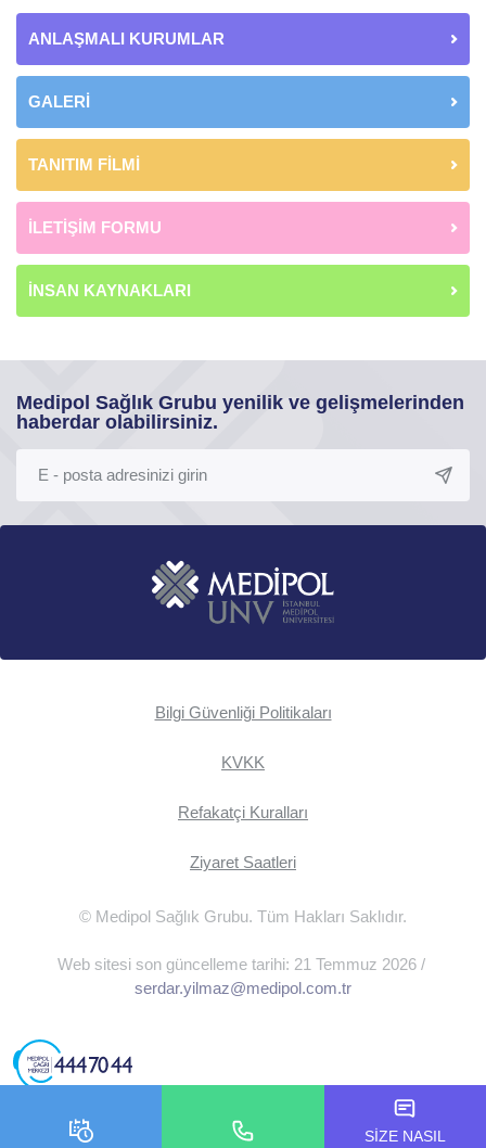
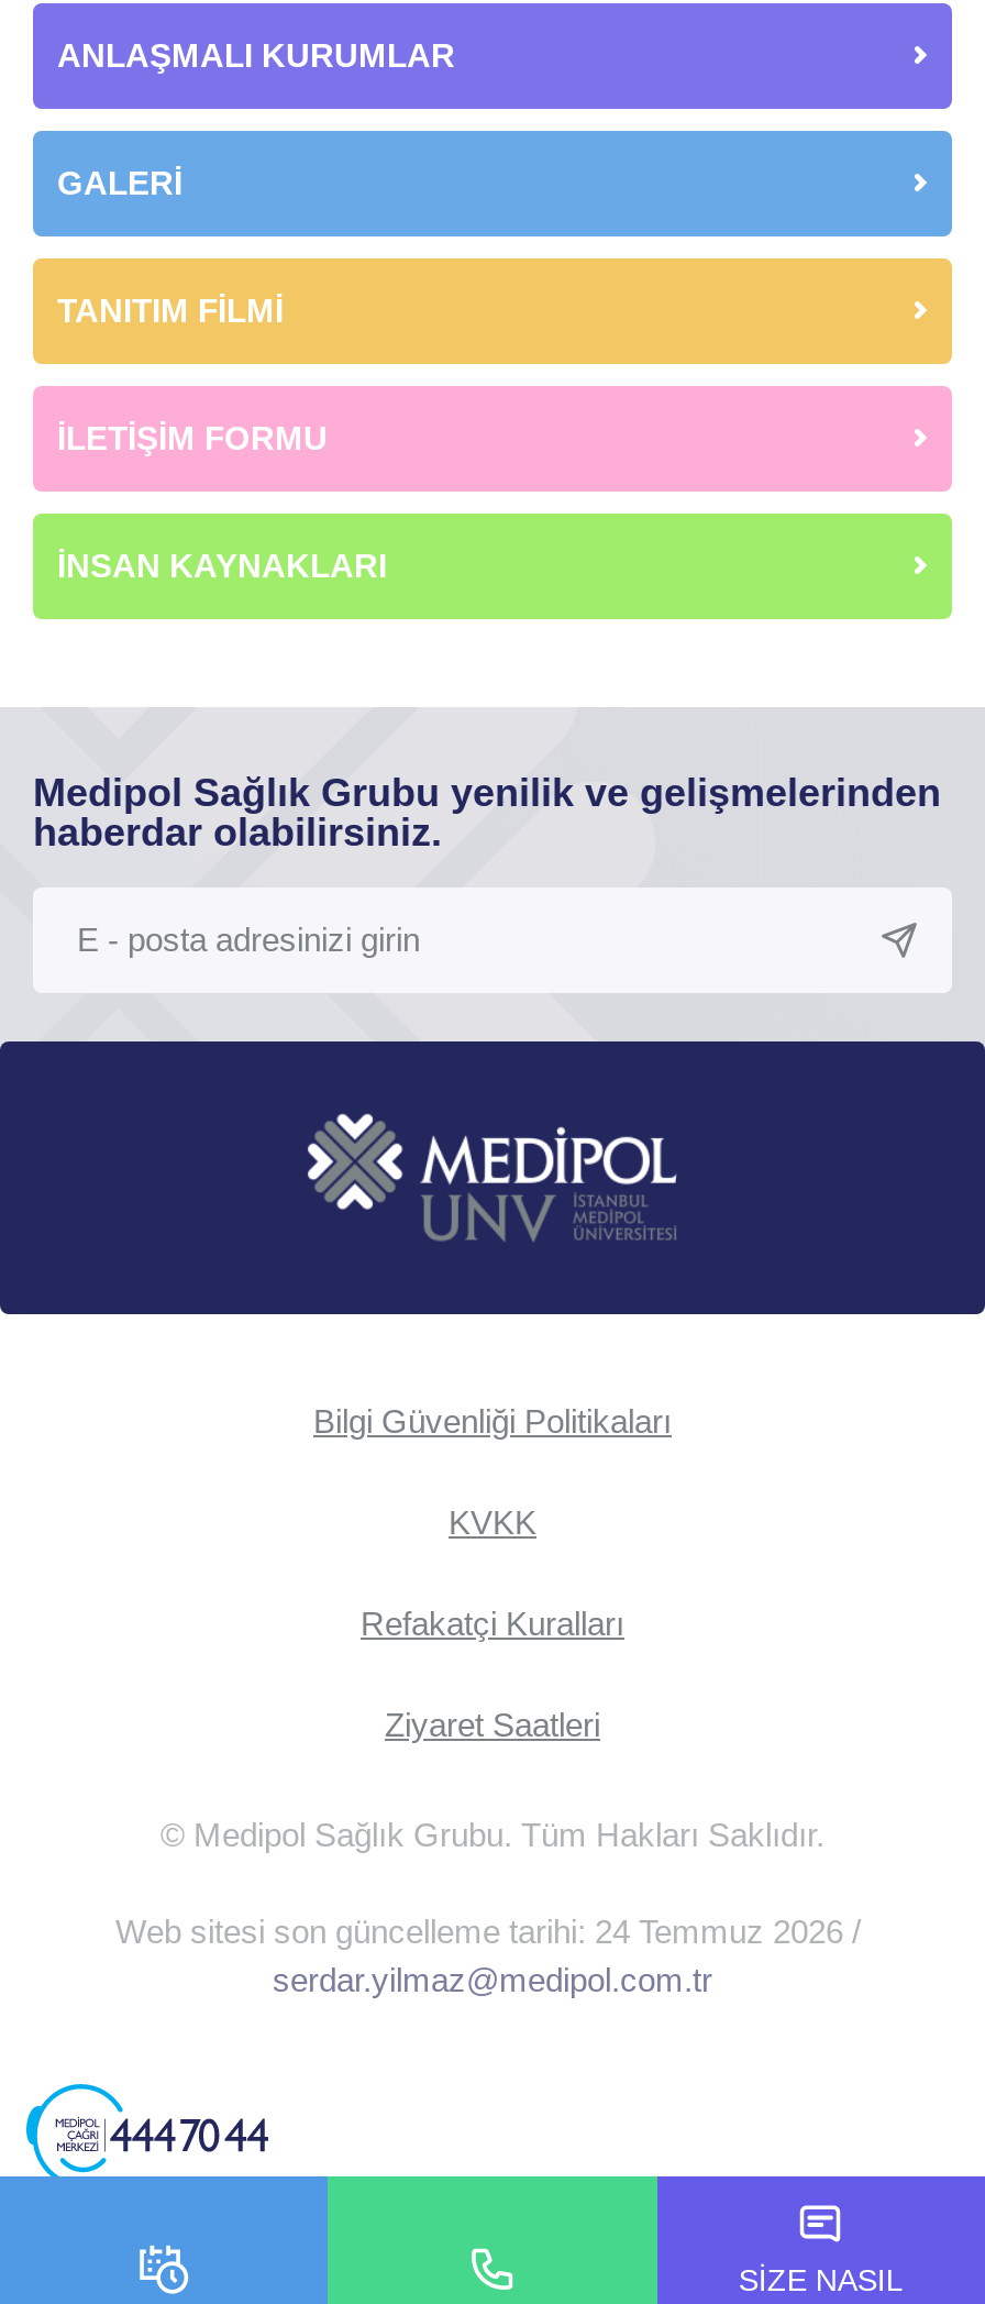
- Web sitesi son güncelleme tarihi: 21 Temmuz 2026 /
+ Web sitesi son güncelleme tarihi: 24 Temmuz 2026 /
